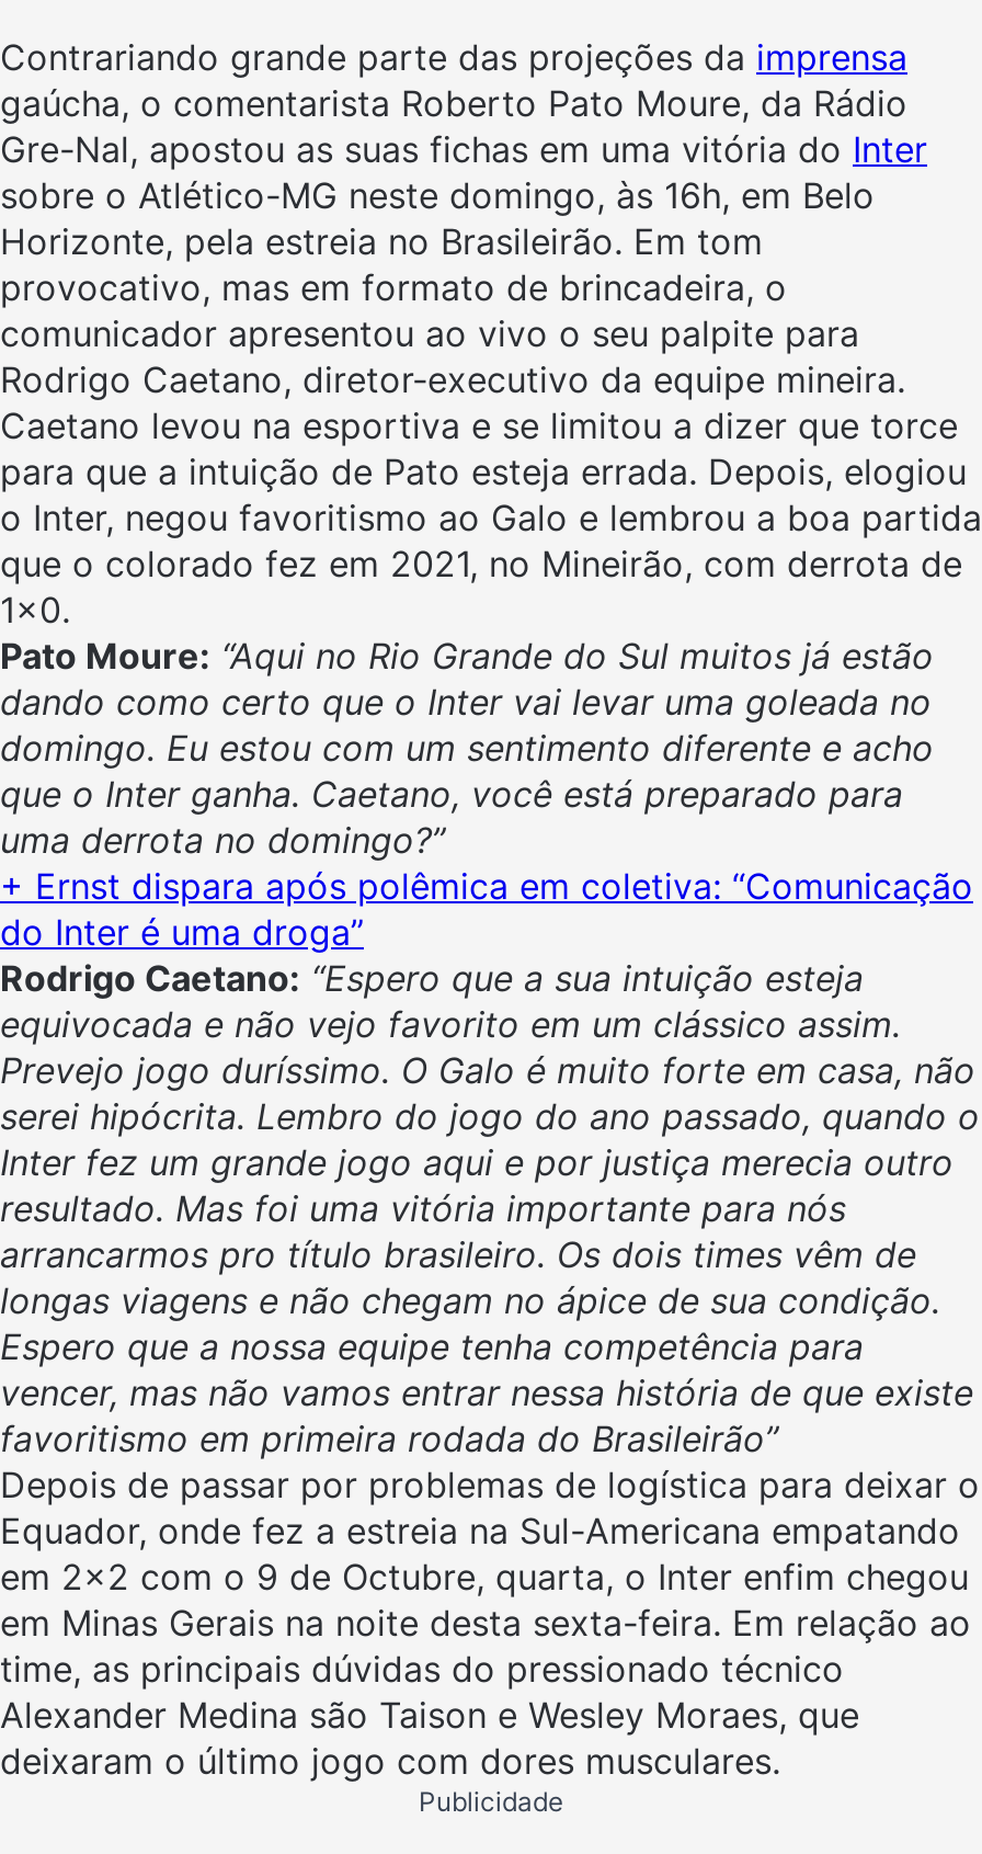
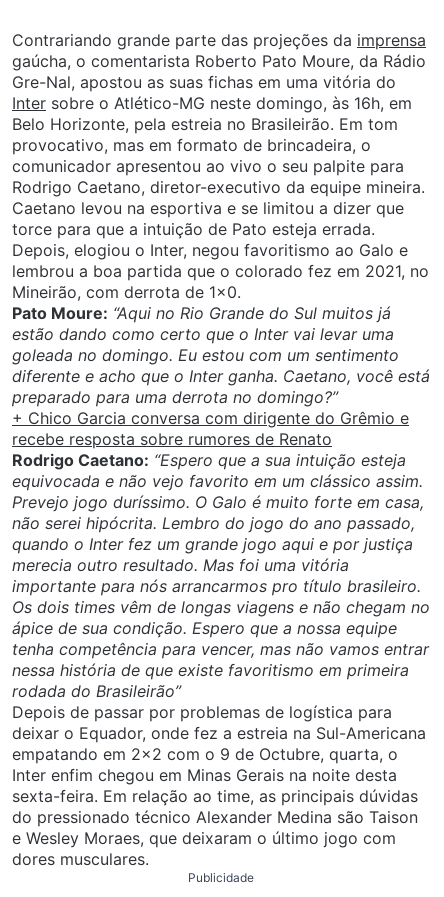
- Caetano levou na esportiva e se limitou a dizer que torce
- para que a intuição de Pato esteja errada. Depois, elogiou
- o Inter, negou favoritismo ao Galo e lembrou a boa partida
- que o colorado fez em 2021, no Mineirão, com derrota de
- 1×0.
- Pato Moure: “Aqui no Rio Grande do Sul muitos já estão
- dando como certo que o Inter vai levar uma goleada no
- domingo. Eu estou com um sentimento diferente e acho
- que o Inter ganha. Caetano, você está preparado para
- uma derrota no domingo?”
- + Ernst dispara após polêmica em coletiva: “Comunicação
- do Inter é uma droga”
+ Caetano levou na esportiva e se limitou a dizer que
+ torce para que a intuição de Pato esteja errada.
+ Depois, elogiou o Inter, negou favoritismo ao Galo e
+ lembrou a boa partida que o colorado fez em 2021, no
+ Mineirão, com derrota de 1×0.
+ Pato Moure: “Aqui no Rio Grande do Sul muitos já
+ estão dando como certo que o Inter vai levar uma
+ goleada no domingo. Eu estou com um sentimento
+ diferente e acho que o Inter ganha. Caetano, você está
+ preparado para uma derrota no domingo?”
+ + Chico Garcia conversa com dirigente do Grêmio e
+ recebe resposta sobre rumores de Renato
